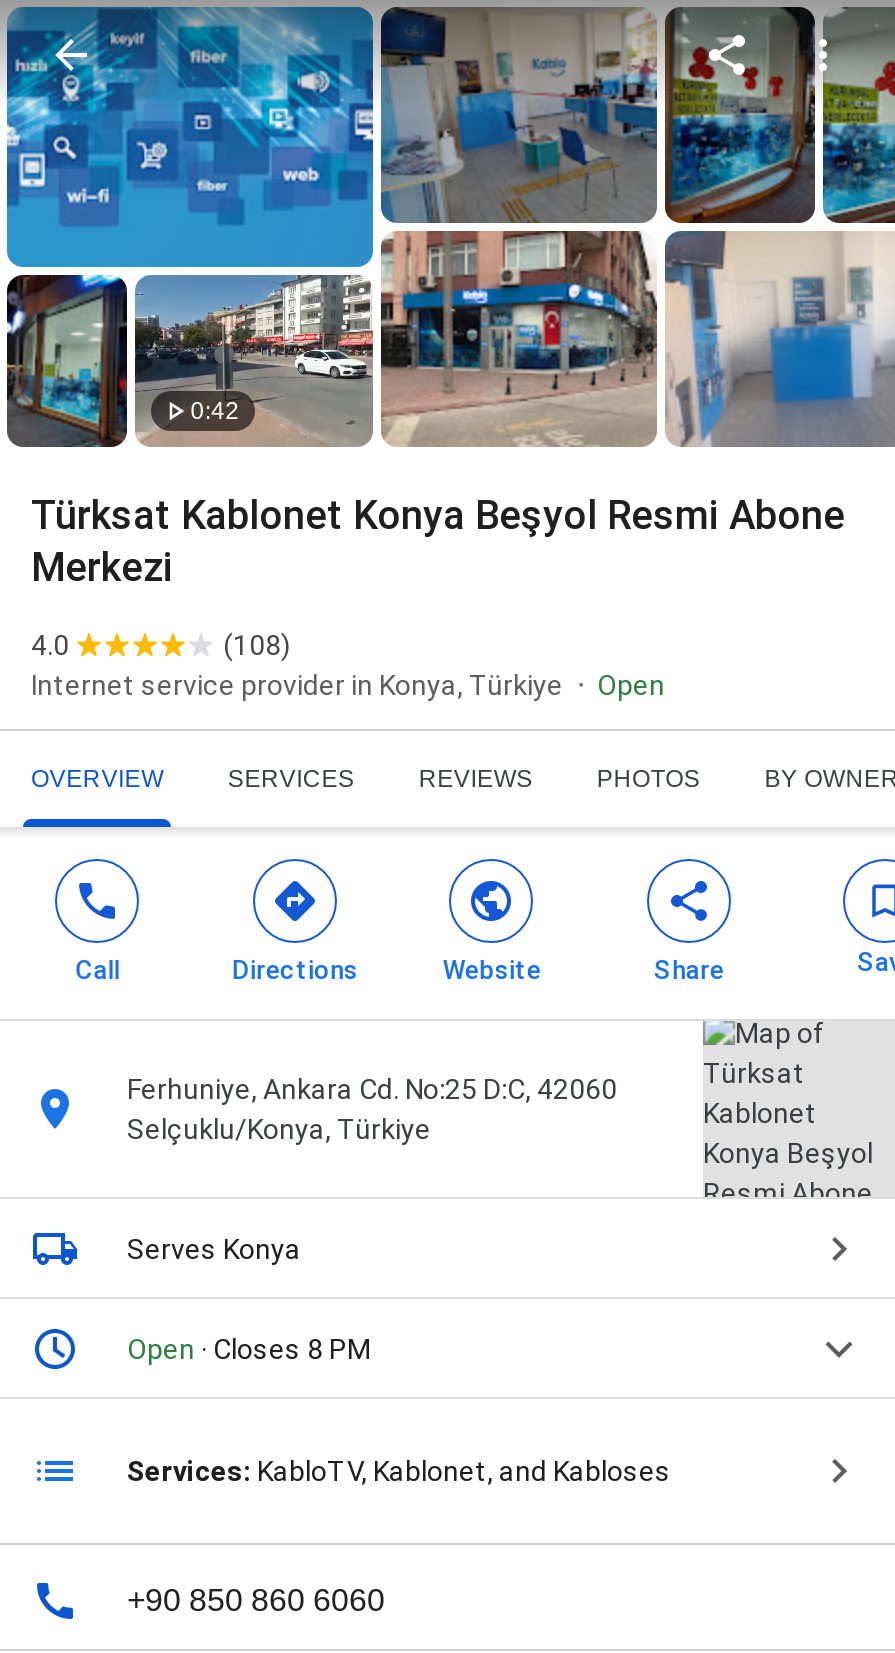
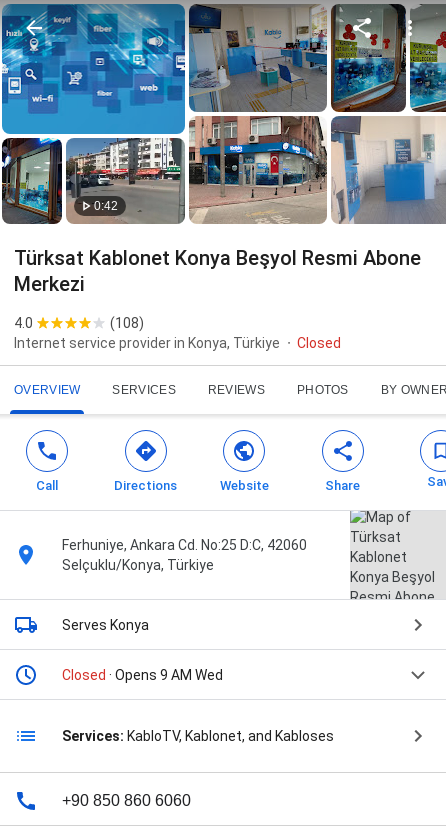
- [image]
+ [image]

- Open
+ Closed

- Open · Closes 8 PM
+ Closed · Opens 9 AM Wed
